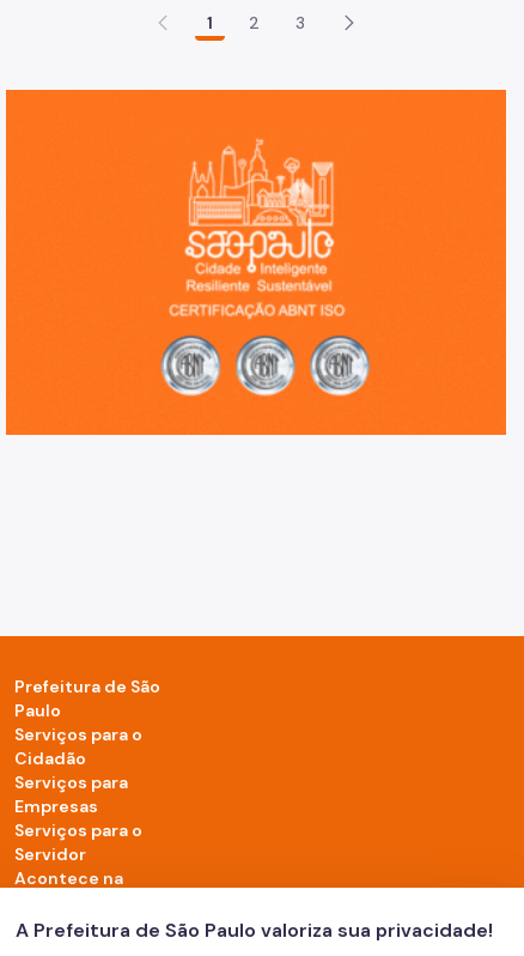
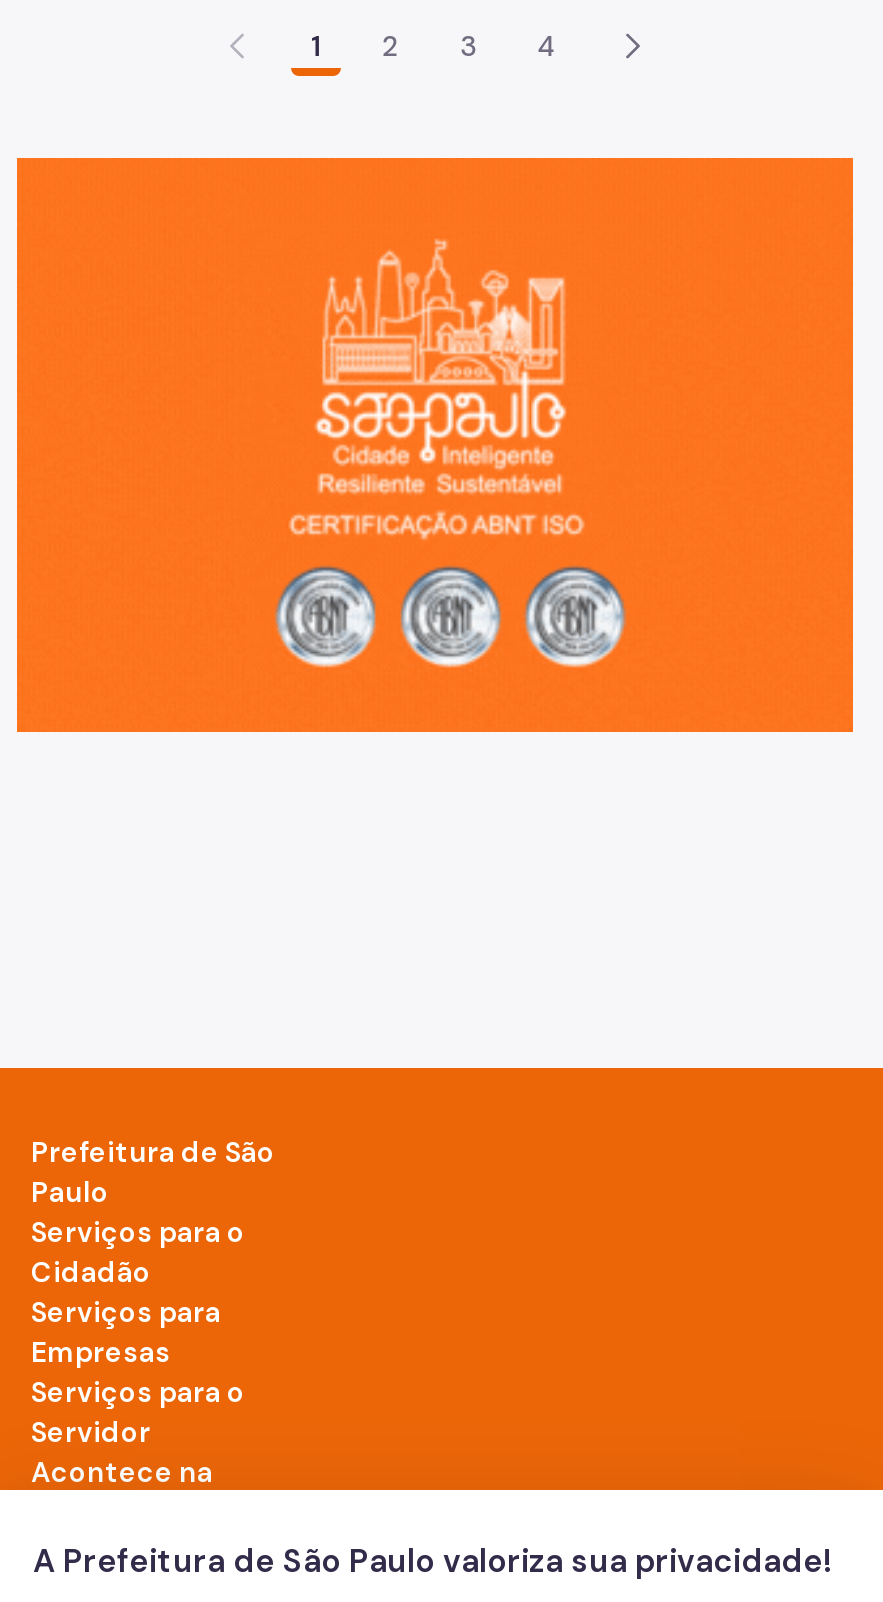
+ 4
